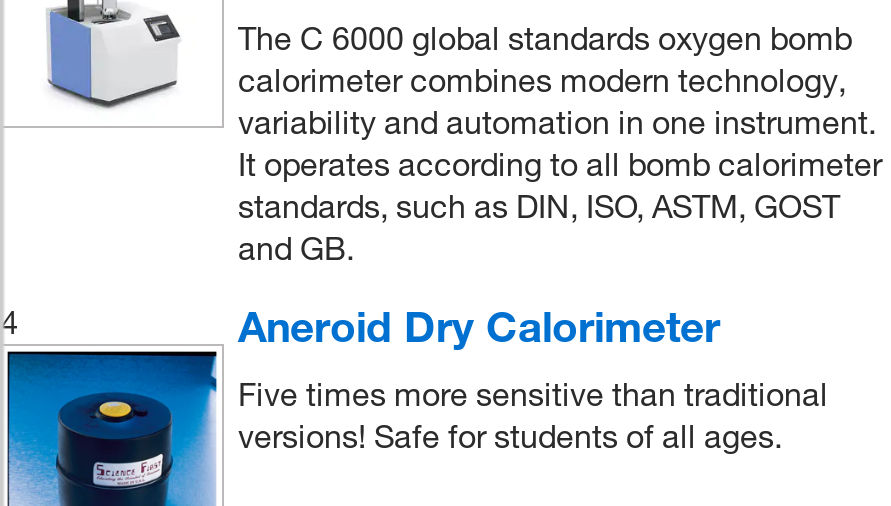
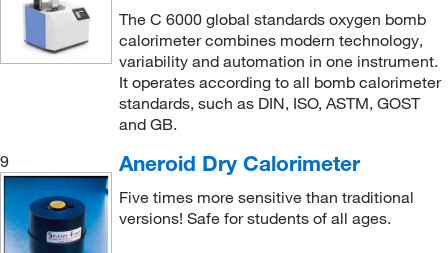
- 4
+ 9
